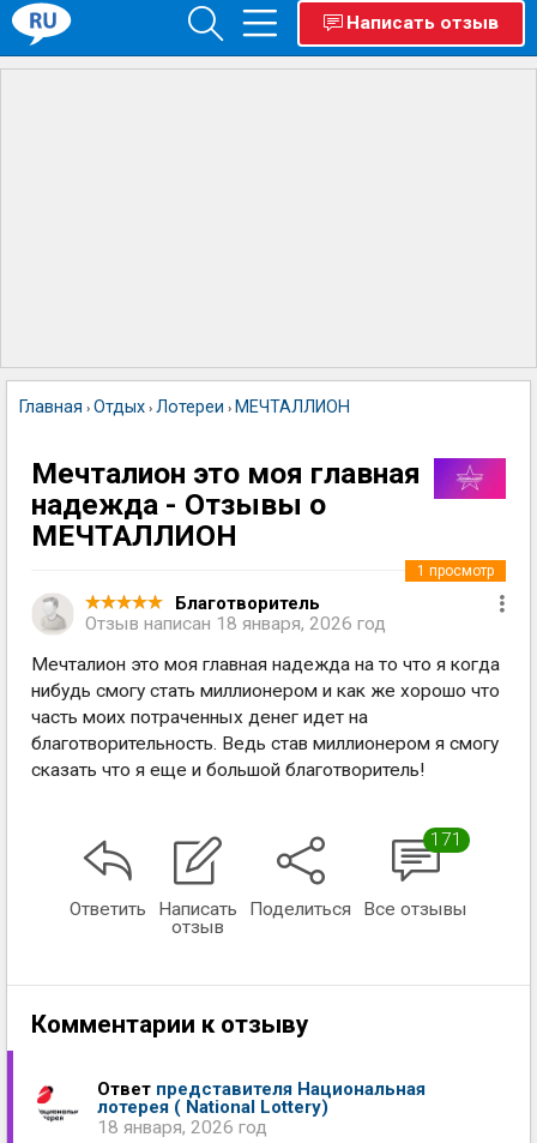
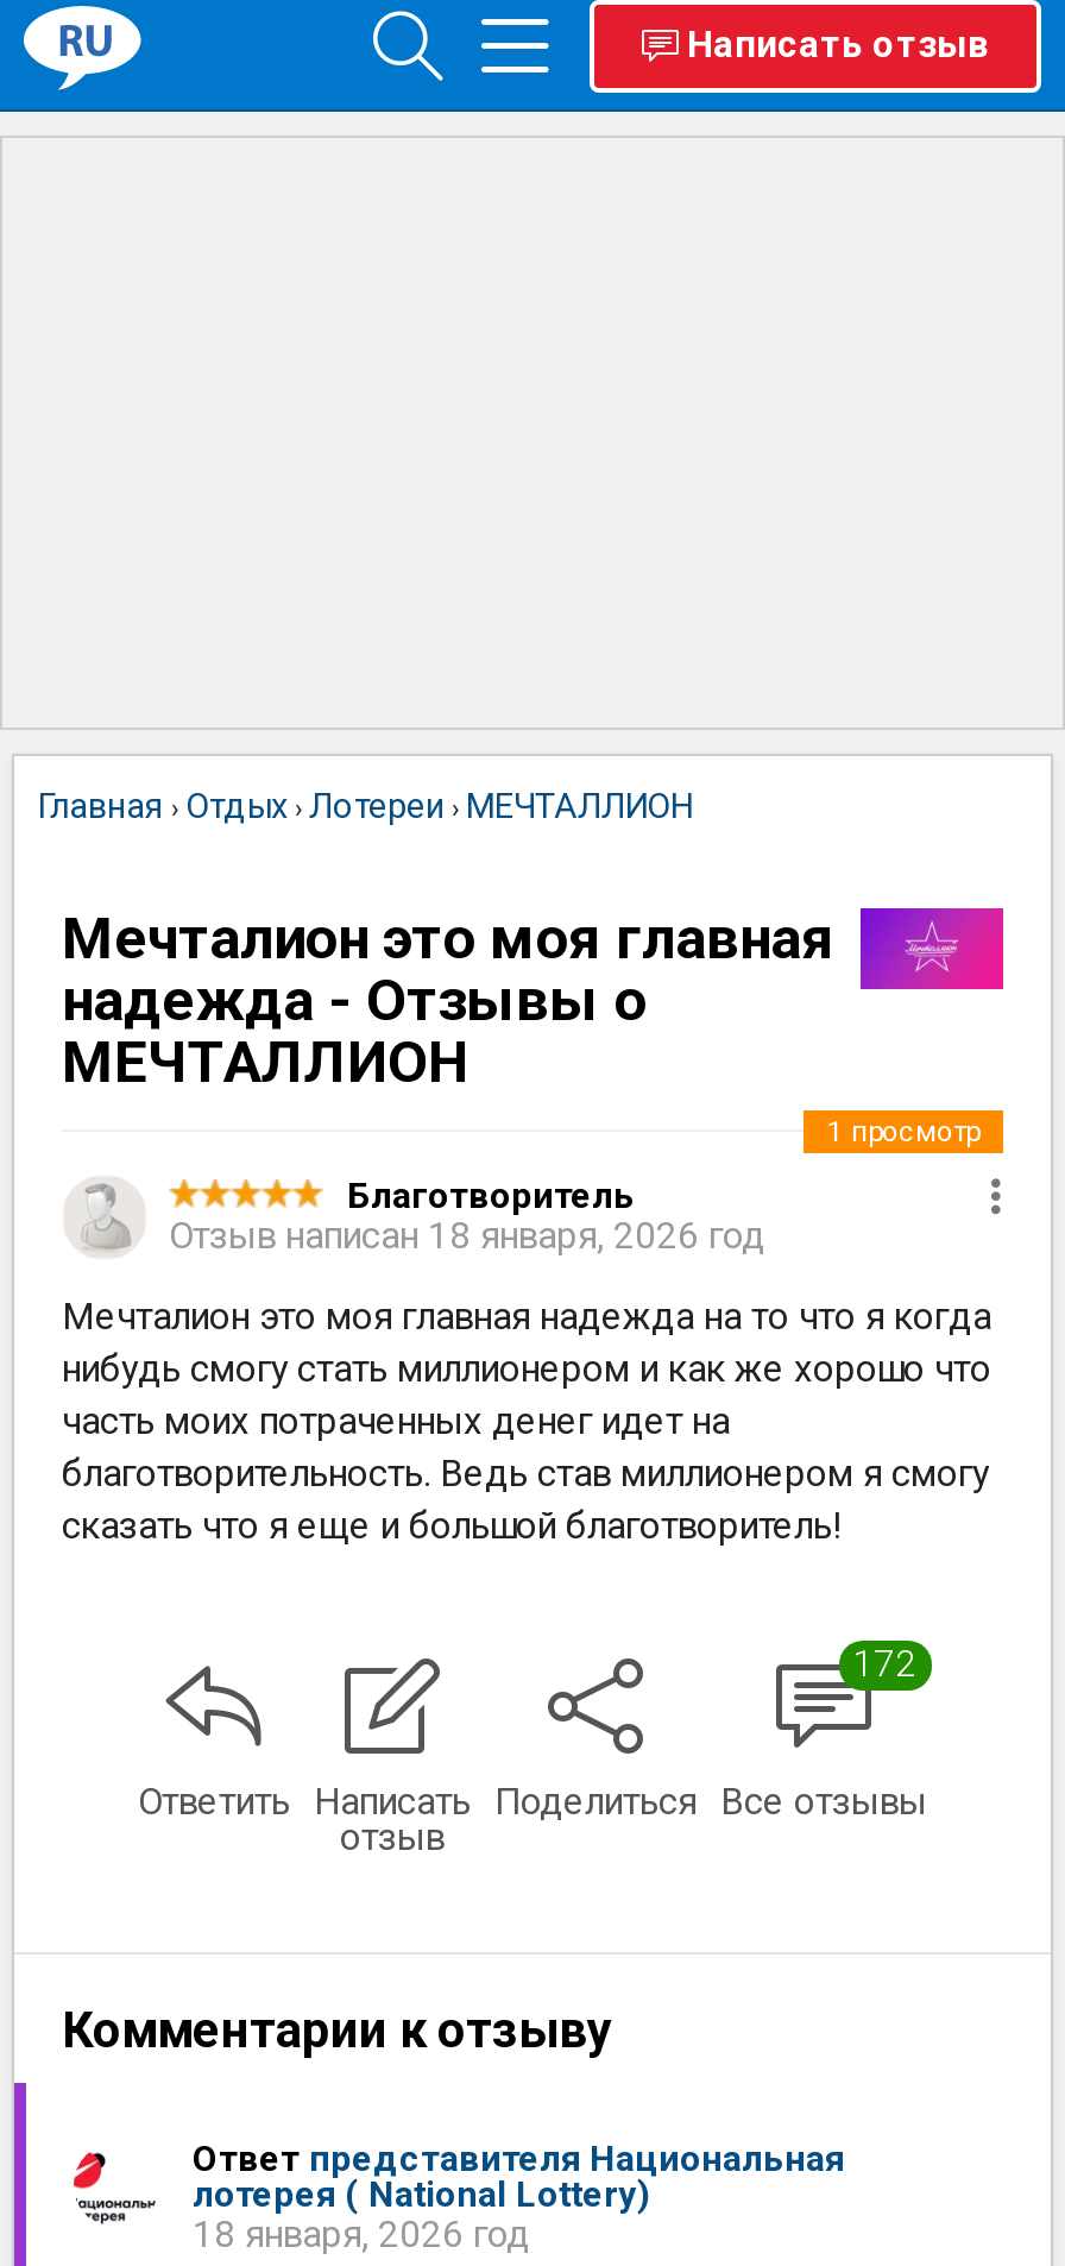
- 171
+ 172
